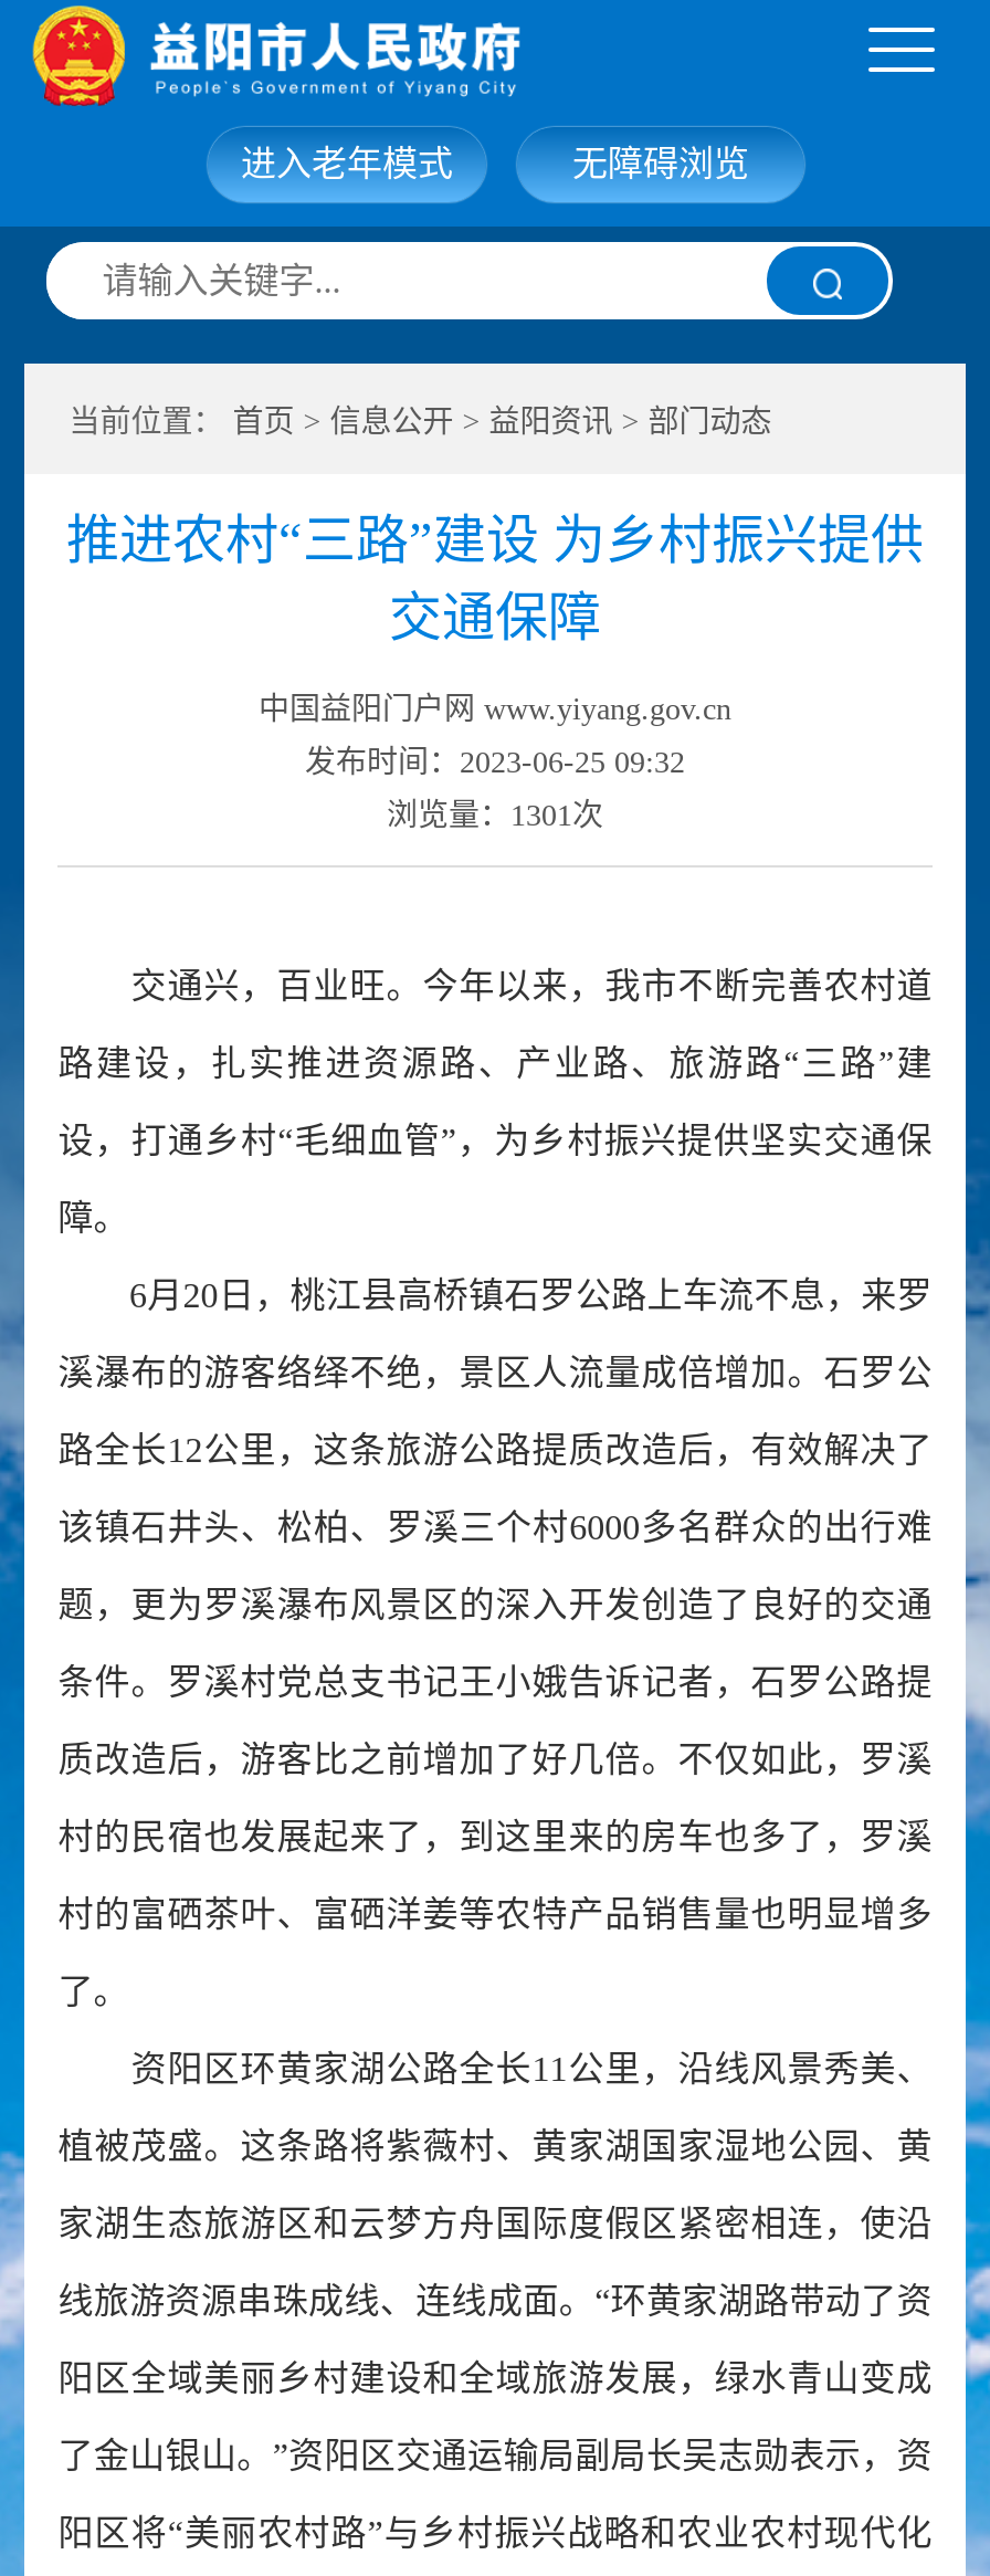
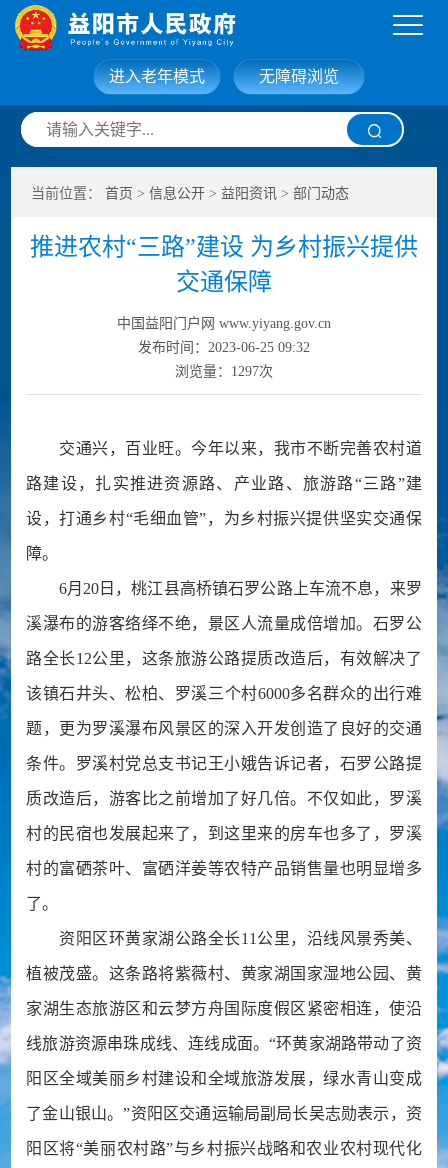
- 浏览量：1301次
+ 浏览量：1297次
